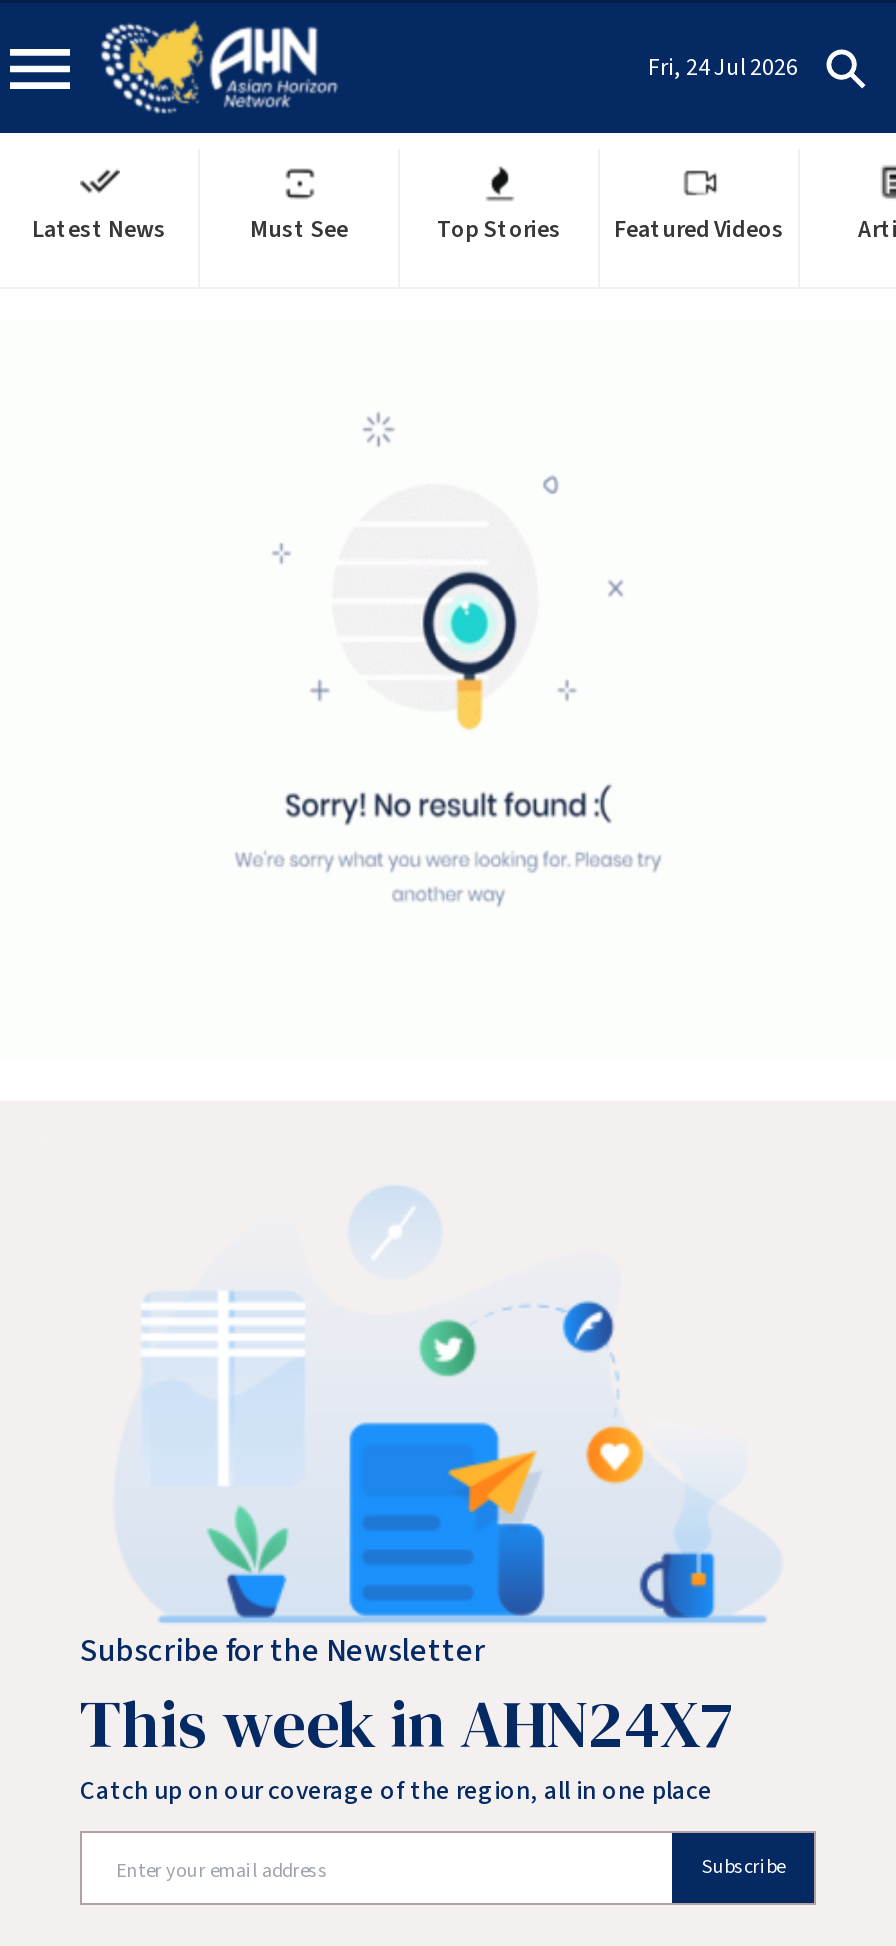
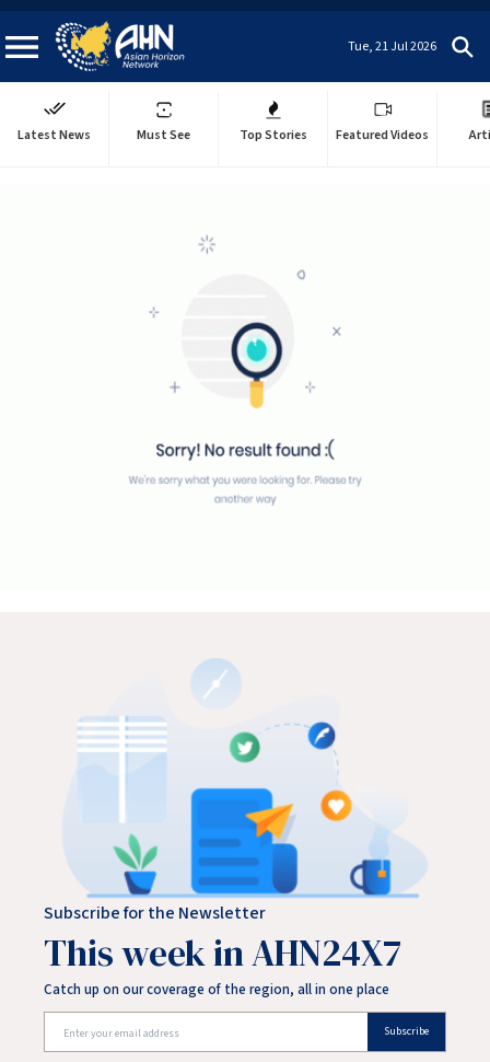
- Fri, 24 Jul 2026
+ Tue, 21 Jul 2026
